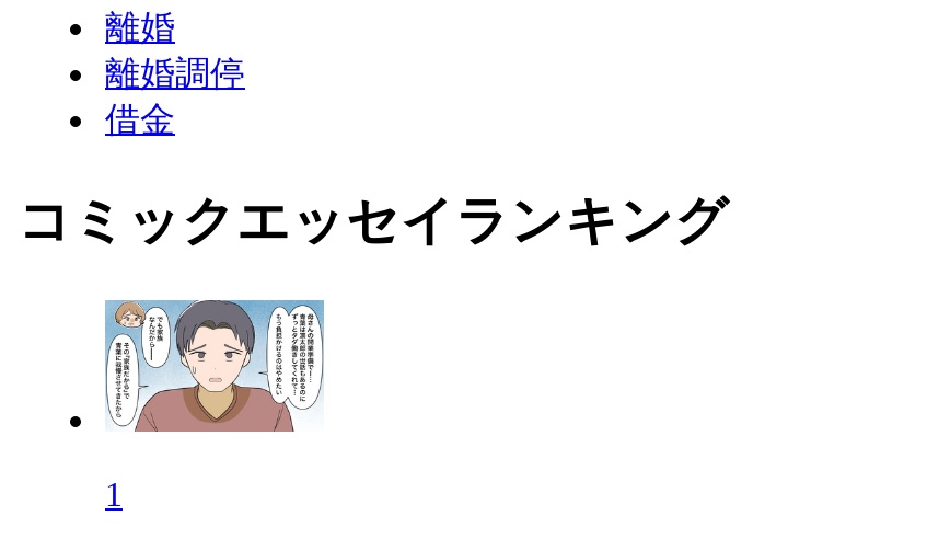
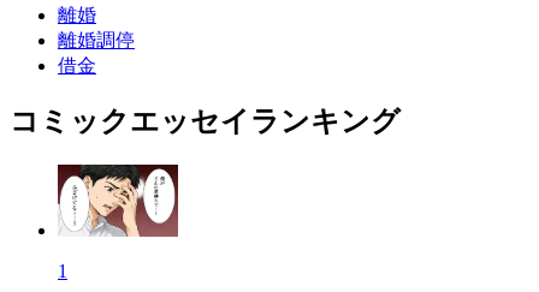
- [image]
+ [image]
